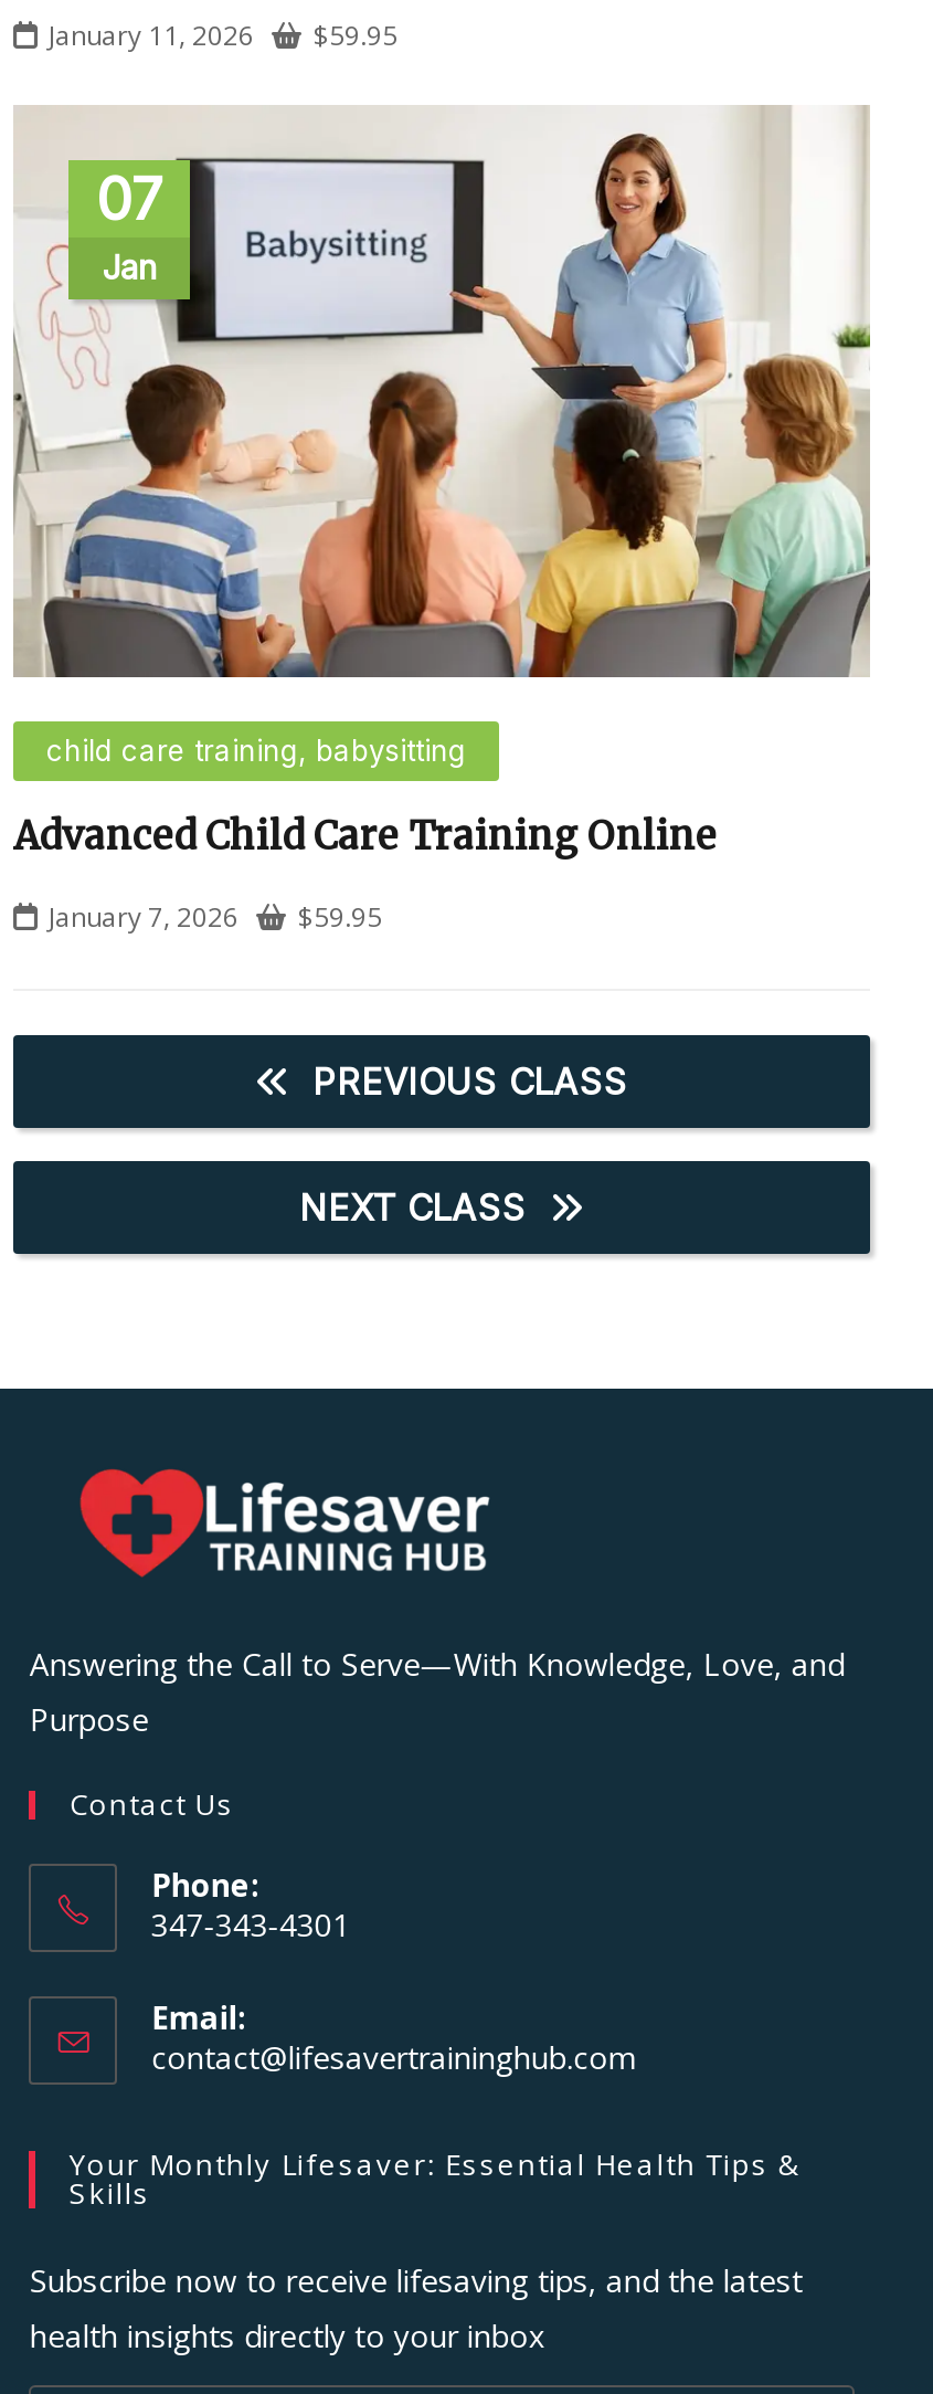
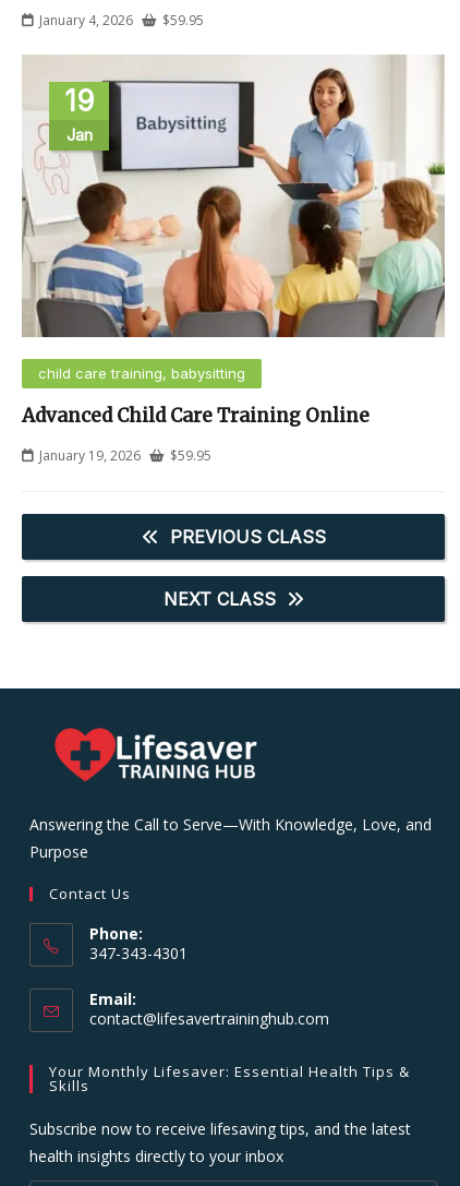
- January 11, 2026 $59.95
+ January 4, 2026 $59.95

- 07
+ 19

- January 7, 2026 $59.95
+ January 19, 2026 $59.95
